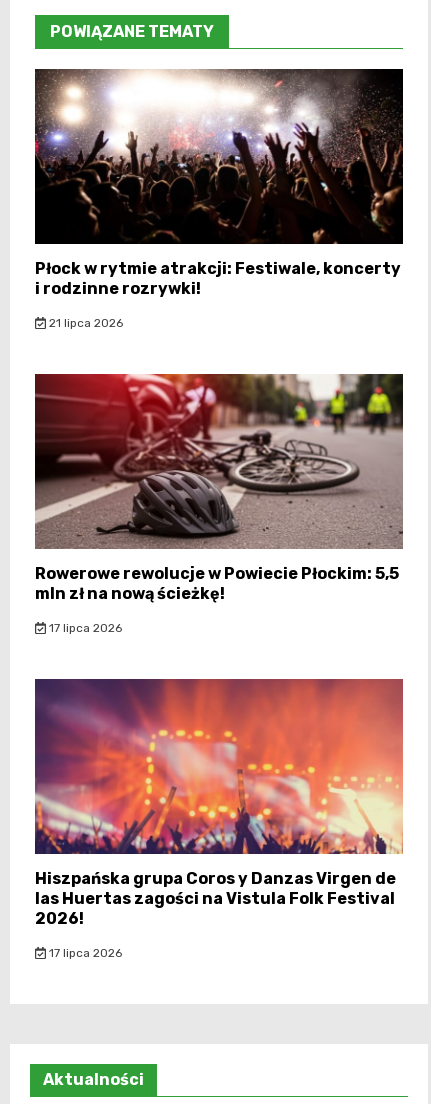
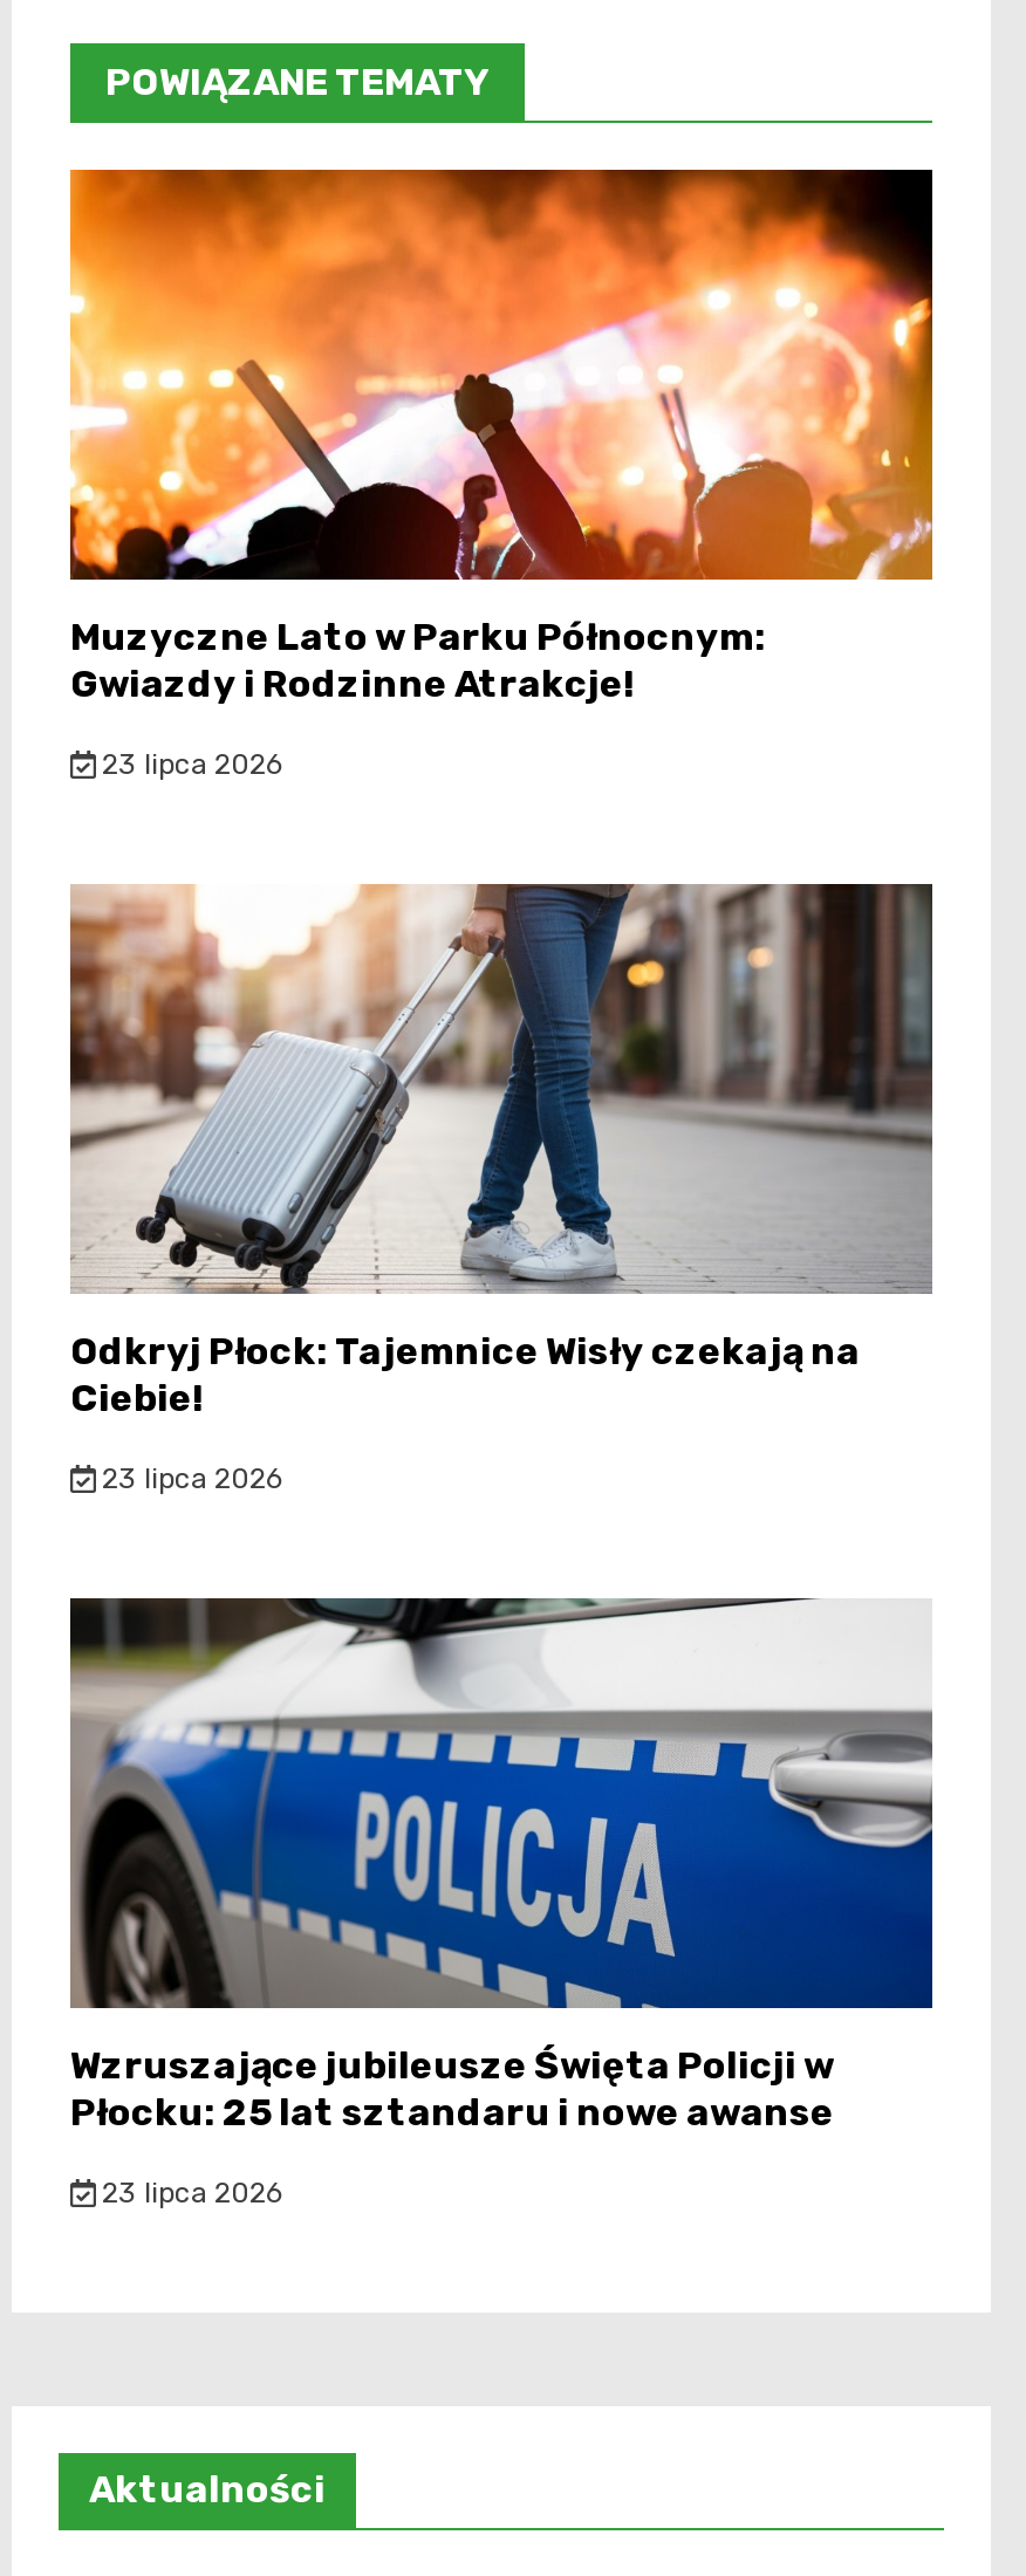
- [image]
- Płock w rytmie atrakcji: Festiwale, koncerty
- i rodzinne rozrywki!
+ [image]
+ Muzyczne Lato w Parku Północnym:
+ Gwiazdy i Rodzinne Atrakcje!

- 21 lipca 2026
+ 23 lipca 2026

- [image]
- Rowerowe rewolucje w Powiecie Płockim: 5,5
- mln zł na nową ścieżkę!
+ [image]
+ Odkryj Płock: Tajemnice Wisły czekają na
+ Ciebie!

- 17 lipca 2026
+ 23 lipca 2026

- [image]
- Hiszpańska grupa Coros y Danzas Virgen de
- las Huertas zagości na Vistula Folk Festival
- 2026!
+ [image]
+ Wzruszające jubileusze Święta Policji w
+ Płocku: 25 lat sztandaru i nowe awanse

- 17 lipca 2026
+ 23 lipca 2026
